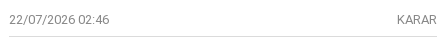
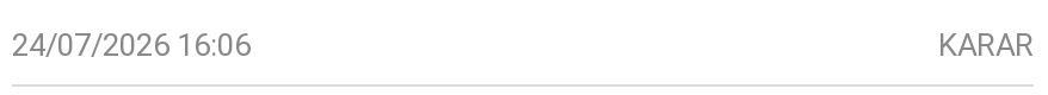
- 22/07/2026 02:46
+ 24/07/2026 16:06
